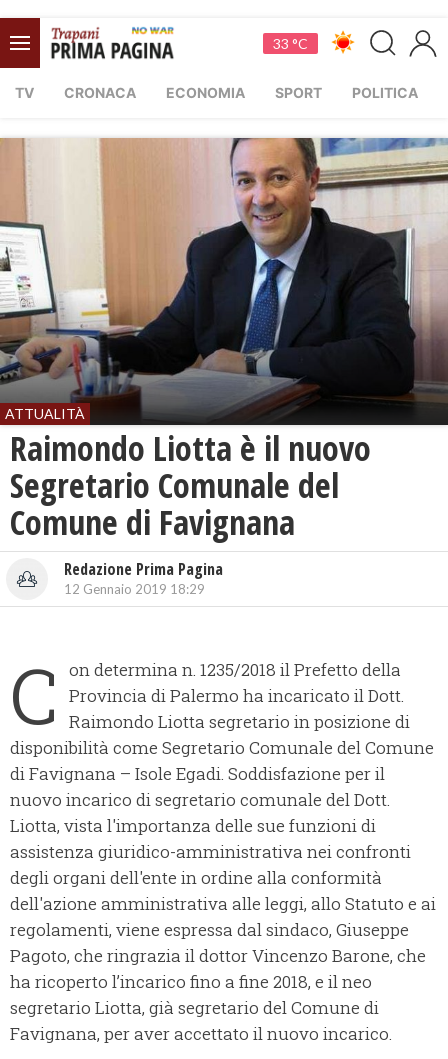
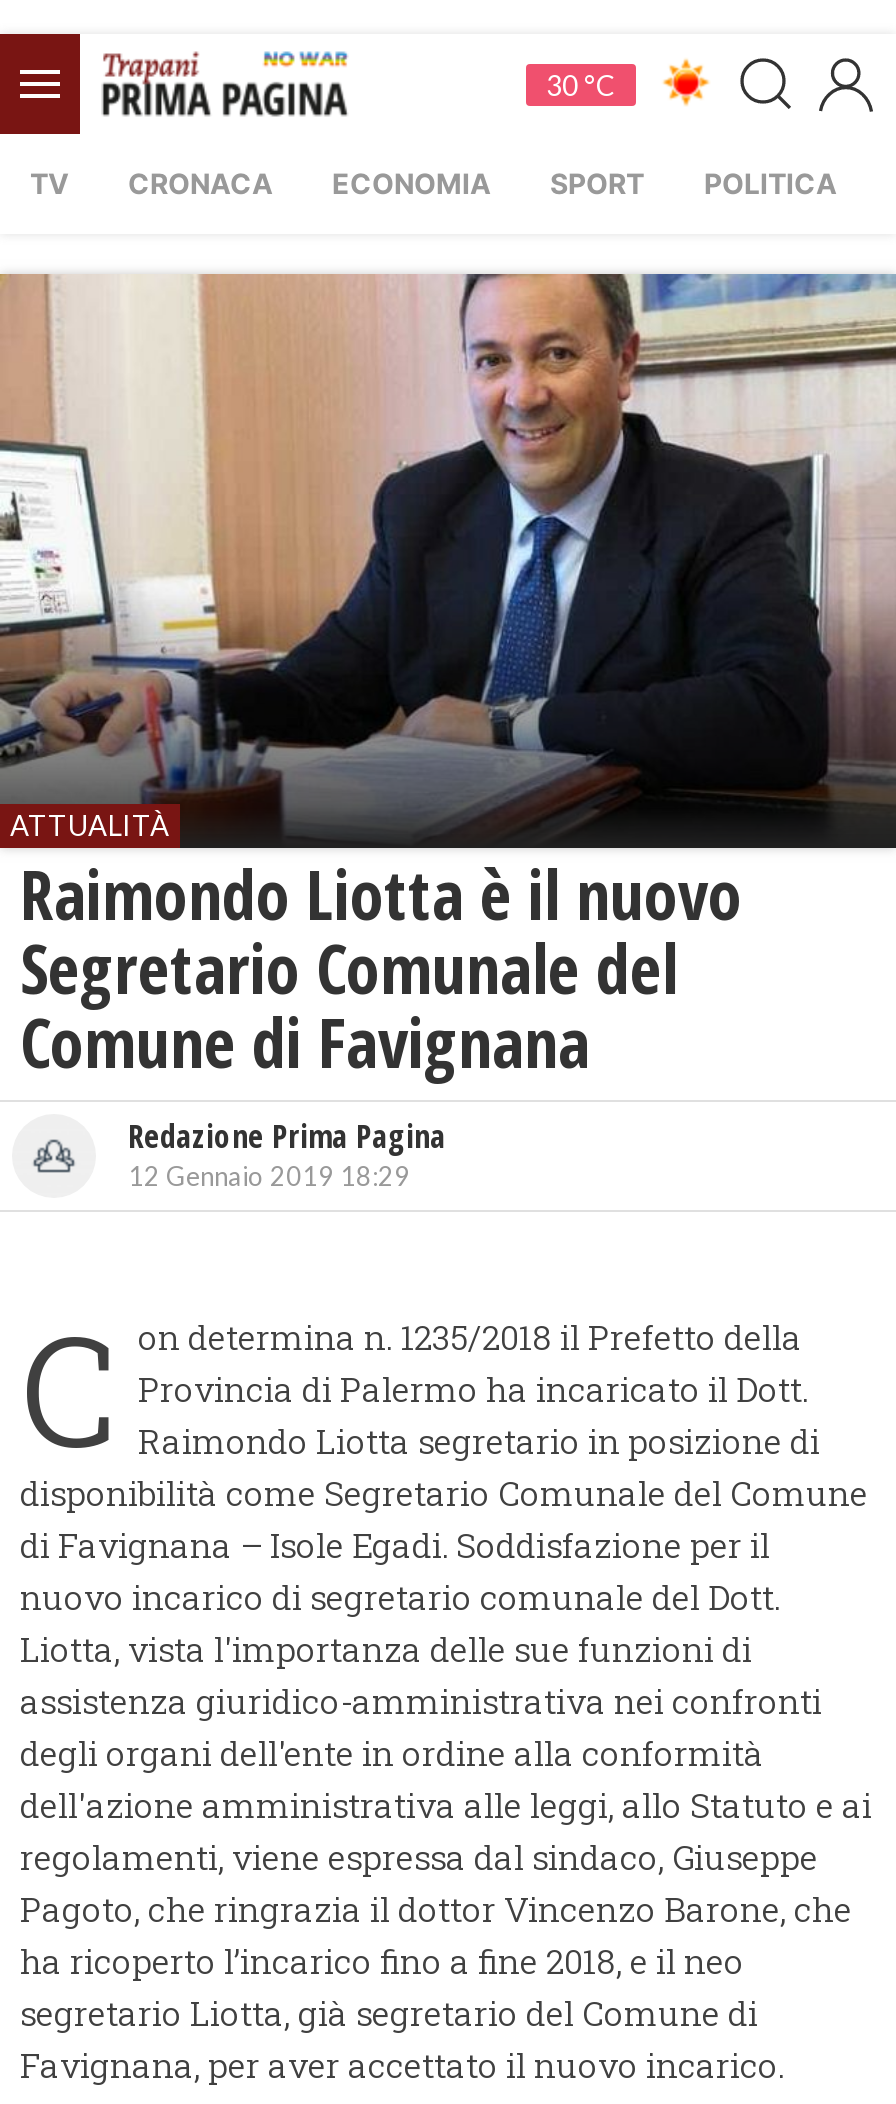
- 33 °C
+ 30 °C
